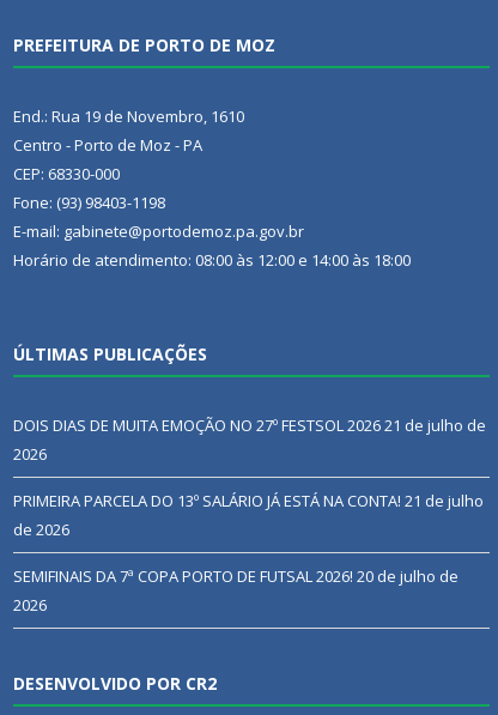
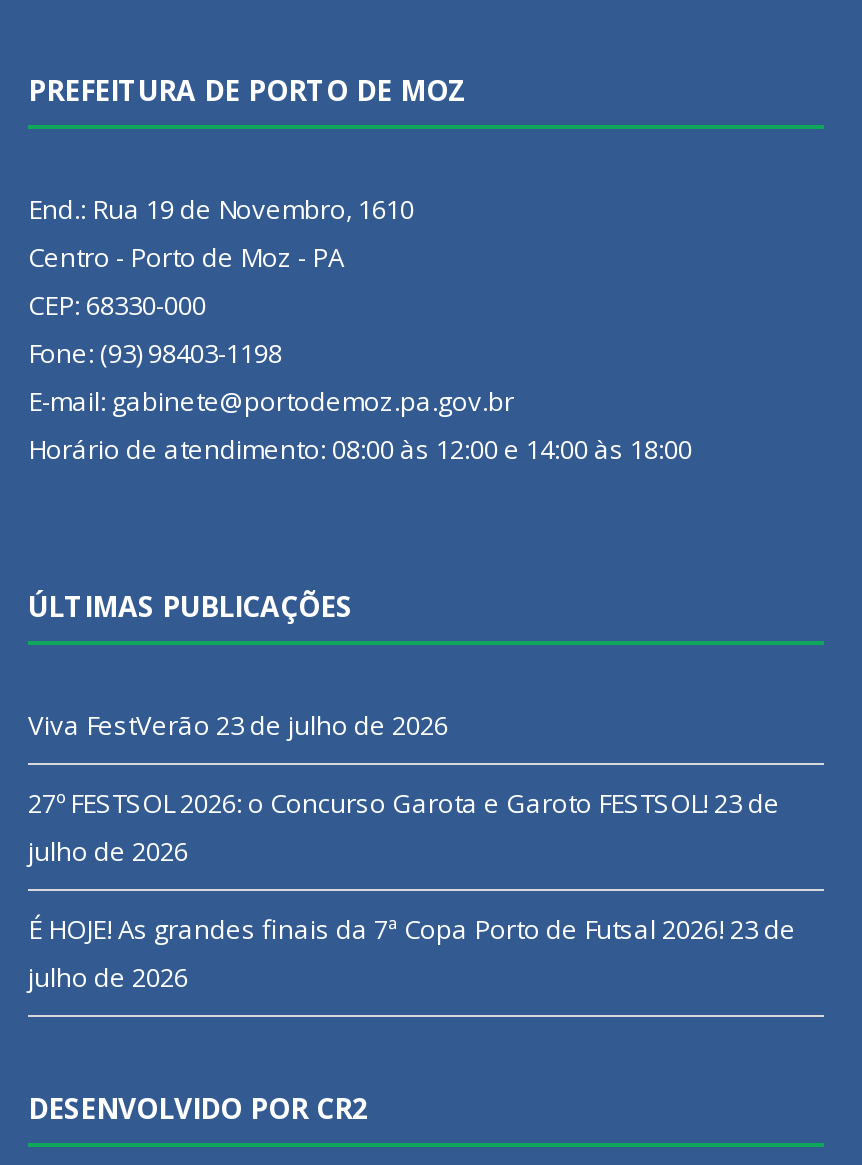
- DOIS DIAS DE MUITA EMOÇÃO NO 27º FESTSOL 2026 21 de julho de
- 2026
+ Viva FestVerão 23 de julho de 2026

- PRIMEIRA PARCELA DO 13º SALÁRIO JÁ ESTÁ NA CONTA! 21 de julho
- de 2026
+ 27º FESTSOL 2026: o Concurso Garota e Garoto FESTSOL! 23 de
+ julho de 2026

- SEMIFINAIS DA 7ª COPA PORTO DE FUTSAL 2026! 20 de julho de
- 2026
+ É HOJE! As grandes finais da 7ª Copa Porto de Futsal 2026! 23 de
+ julho de 2026
